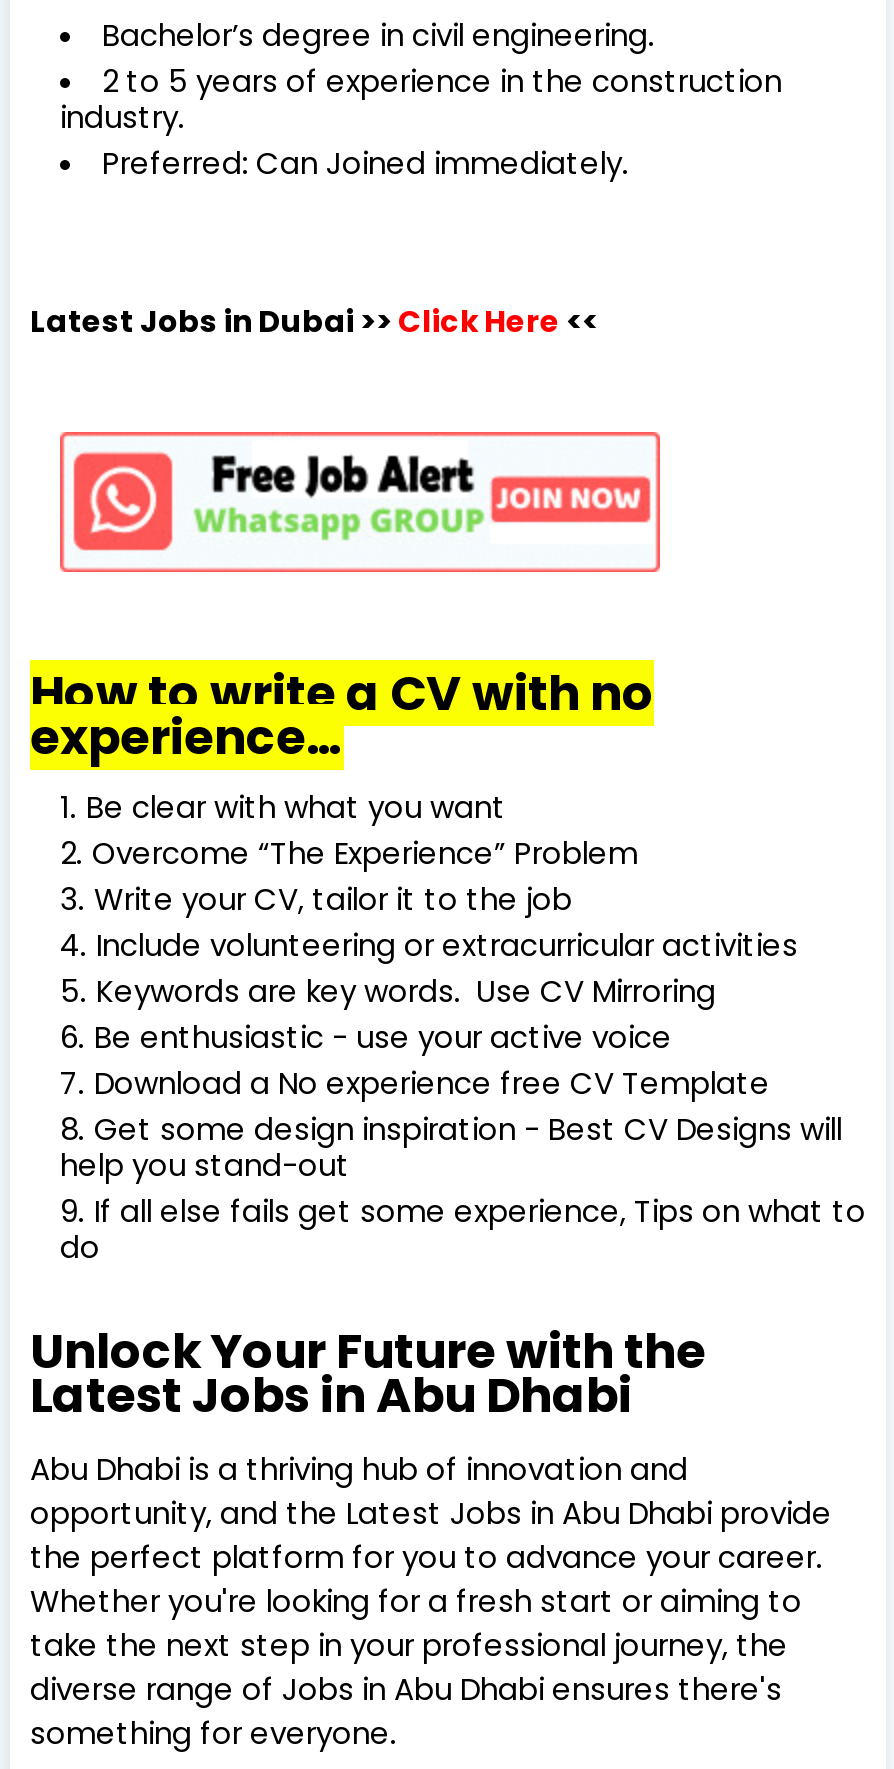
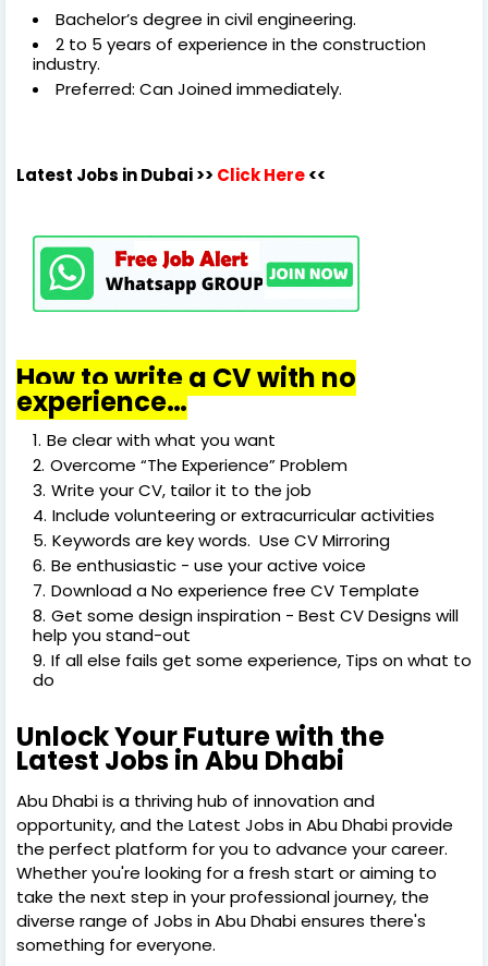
- [image]
+ [image]
